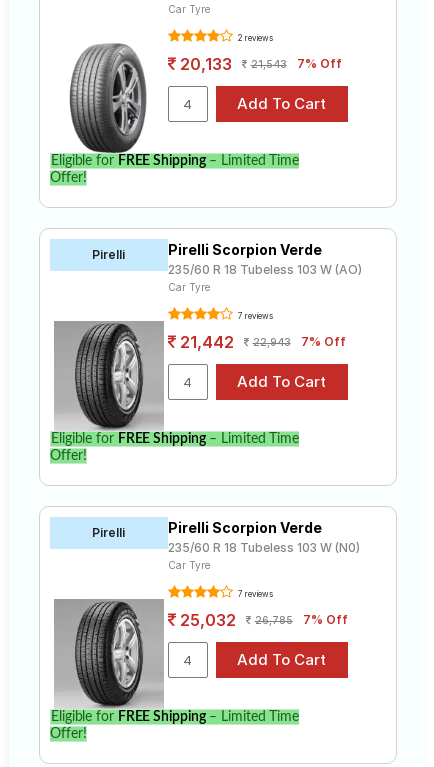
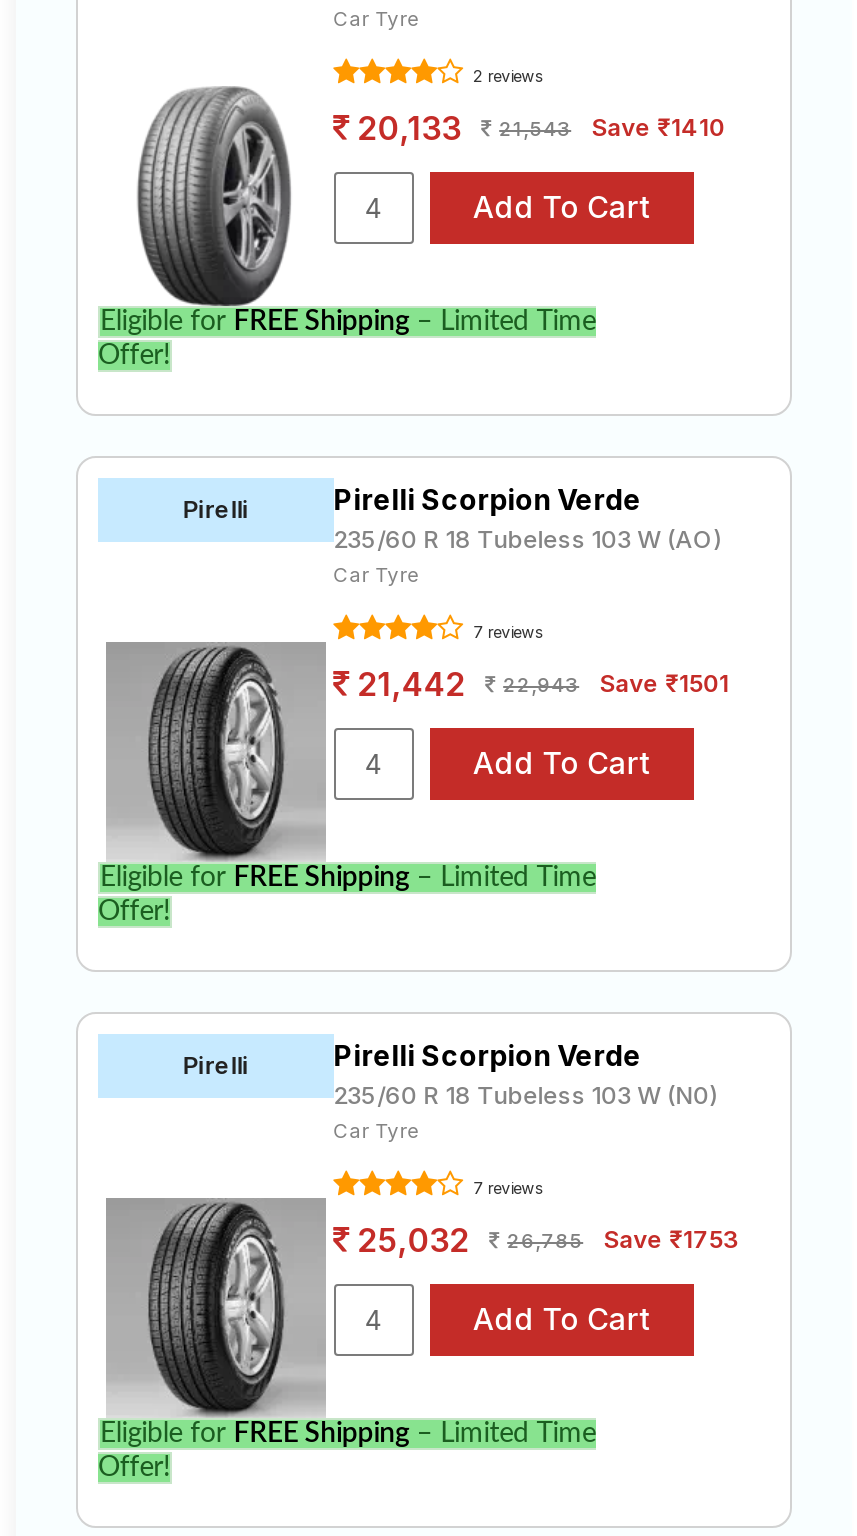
- 20,133 21,543 7% Off
+ 20,133 21,543 Save ₹1410

- 21,442 22,943 7% Off
+ 21,442 22,943 Save ₹1501

- 25,032 26,785 7% Off
+ 25,032 26,785 Save ₹1753
